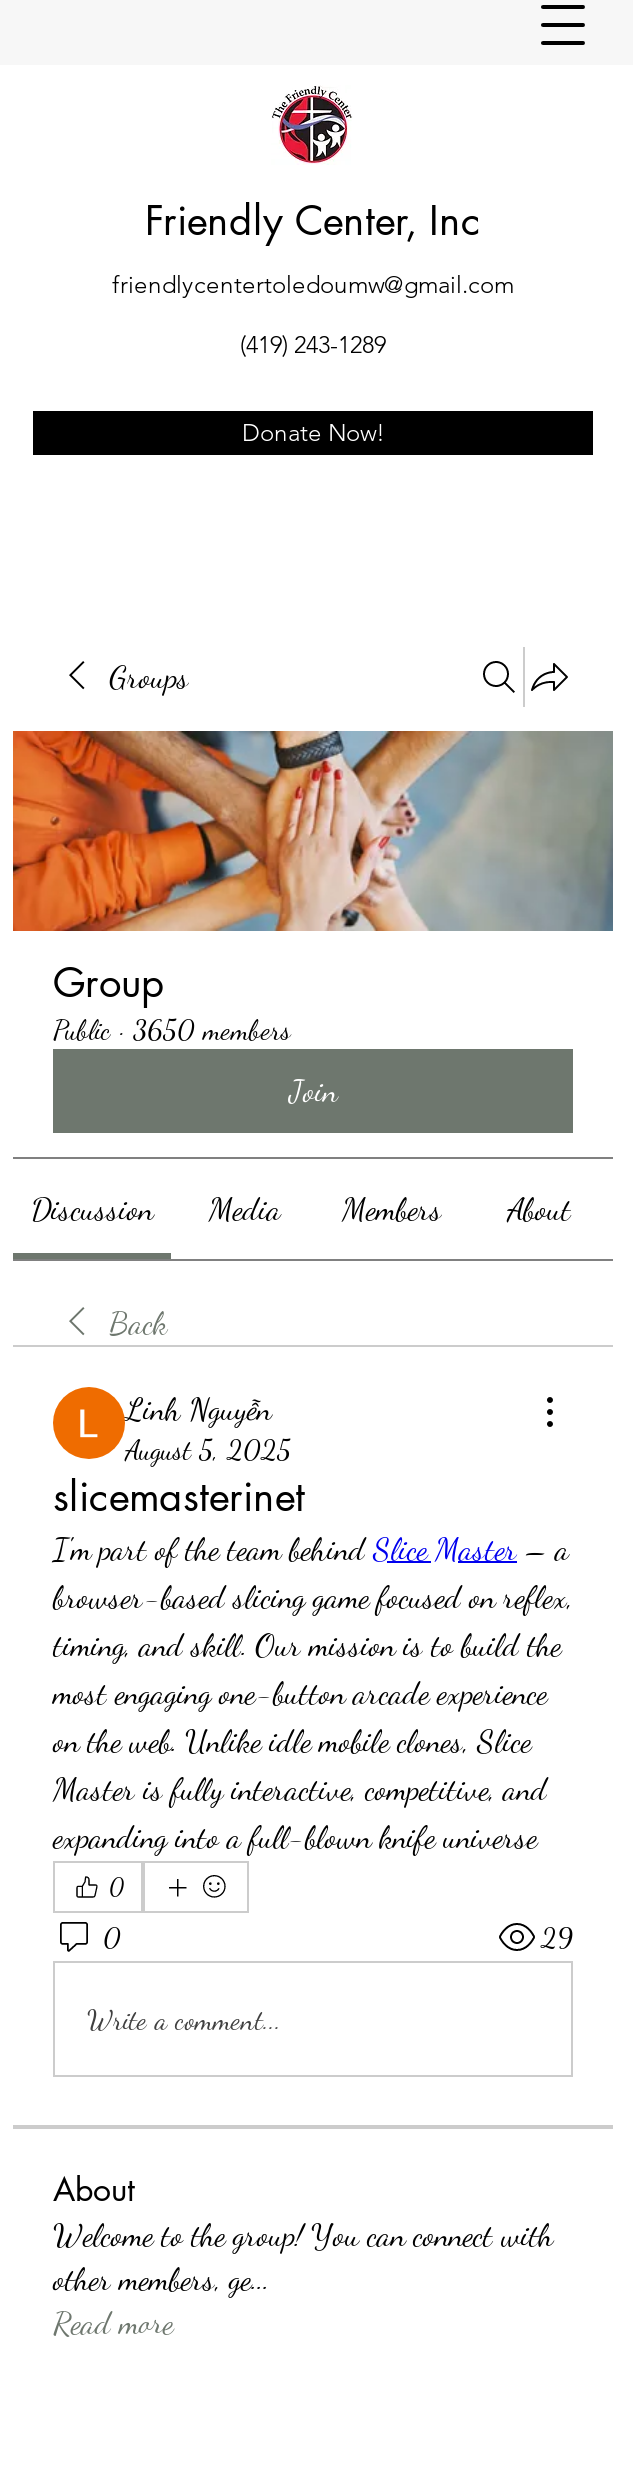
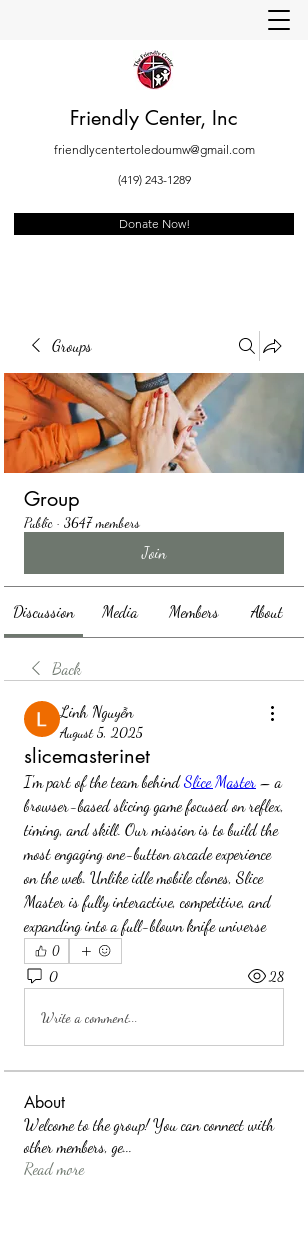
- Public · 3650 members
+ Public · 3647 members

- 29
+ 28
